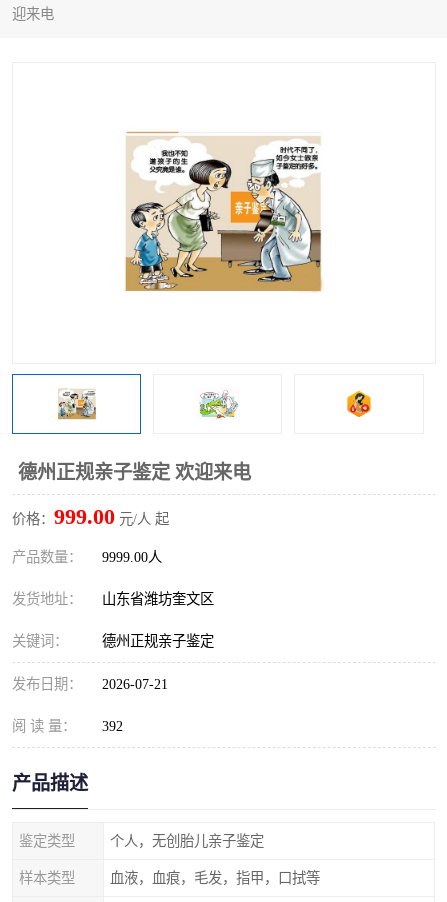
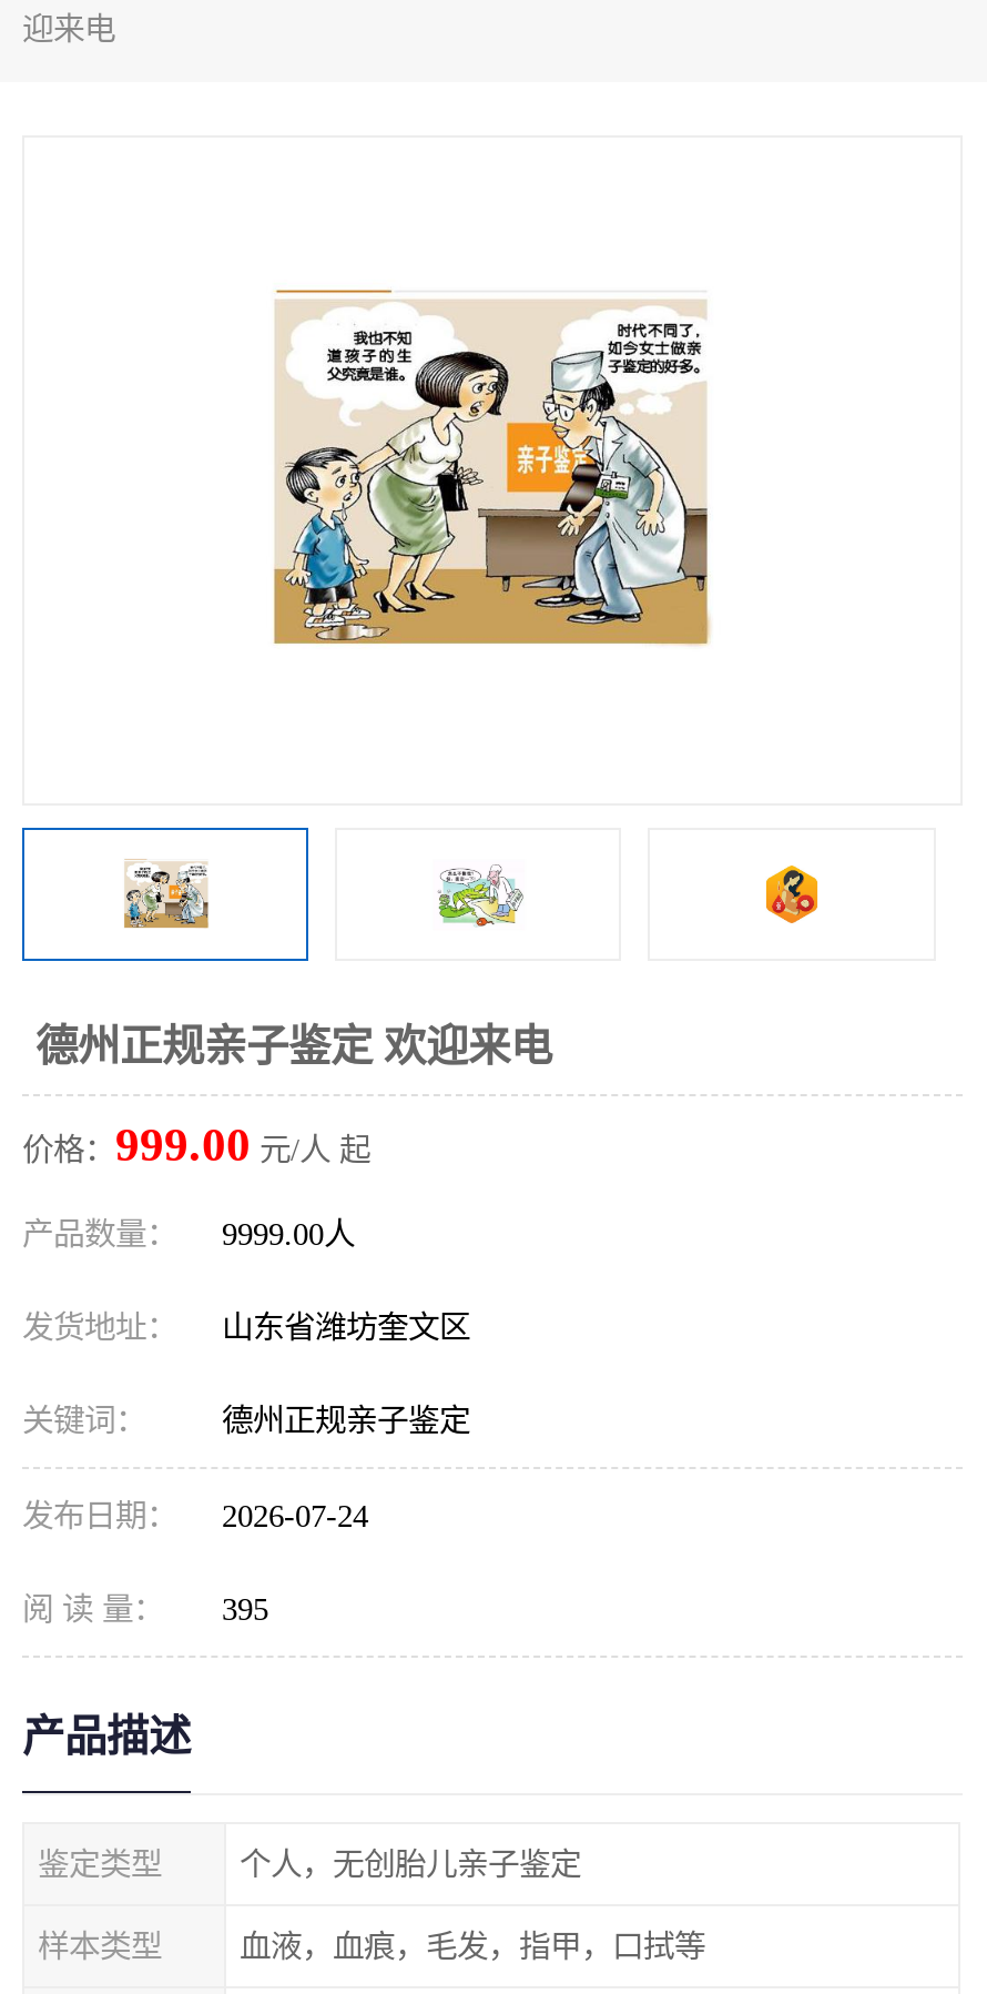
- 发布日期： 2026-07-21
+ 发布日期： 2026-07-24

- 阅 读 量： 392
+ 阅 读 量： 395
